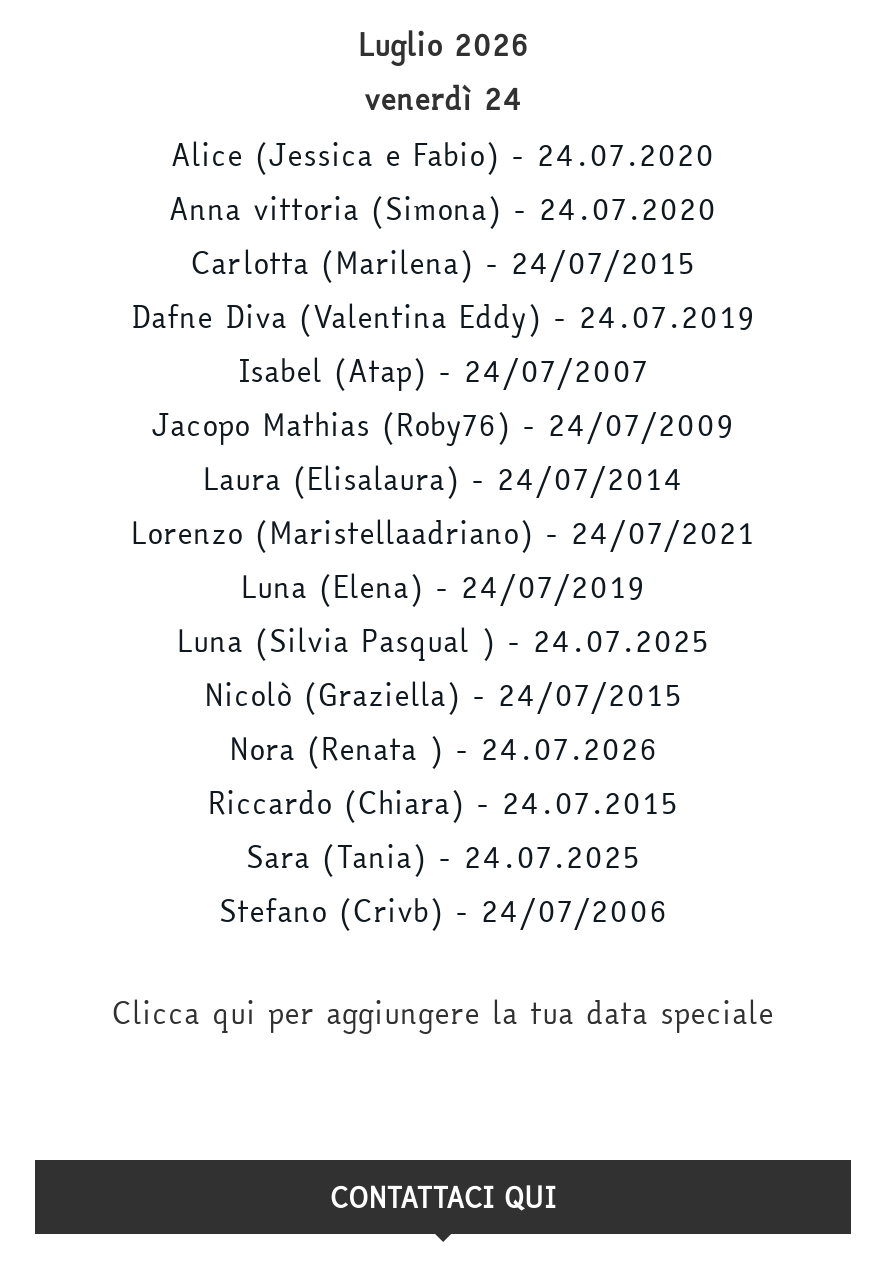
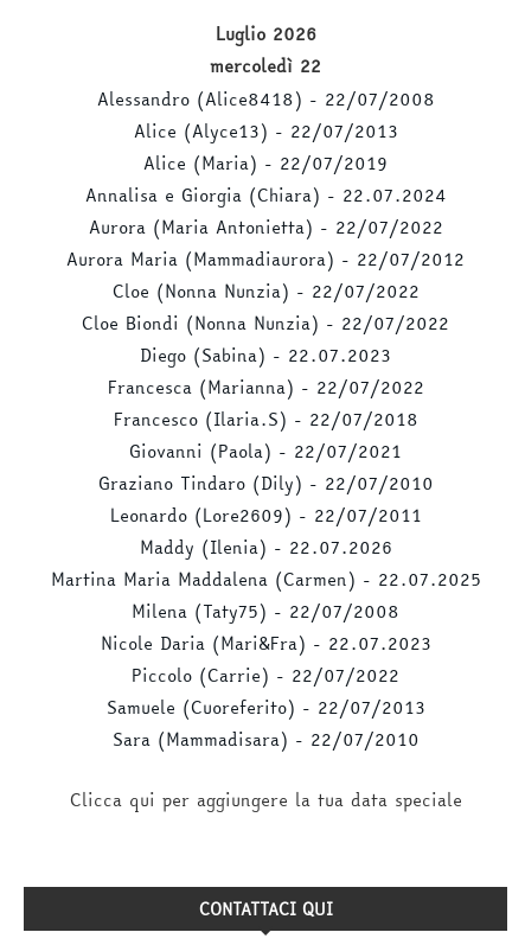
- venerdì 24
- Alice (Jessica e Fabio) - 24.07.2020
- Anna vittoria (Simona) - 24.07.2020
- Carlotta (Marilena) - 24/07/2015
- Dafne Diva (Valentina Eddy) - 24.07.2019
- Isabel (Atap) - 24/07/2007
- Jacopo Mathias (Roby76) - 24/07/2009
- Laura (Elisalaura) - 24/07/2014
- Lorenzo (Maristellaadriano) - 24/07/2021
- Luna (Elena) - 24/07/2019
- Luna (Silvia Pasqual ) - 24.07.2025
- Nicolò (Graziella) - 24/07/2015
- Nora (Renata ) - 24.07.2026
- Riccardo (Chiara) - 24.07.2015
- Sara (Tania) - 24.07.2025
- Stefano (Crivb) - 24/07/2006
+ mercoledì 22
+ Alessandro (Alice8418) - 22/07/2008
+ Alice (Alyce13) - 22/07/2013
+ Alice (Maria) - 22/07/2019
+ Annalisa e Giorgia (Chiara) - 22.07.2024
+ Aurora (Maria Antonietta) - 22/07/2022
+ Aurora Maria (Mammadiaurora) - 22/07/2012
+ Cloe (Nonna Nunzia) - 22/07/2022
+ Cloe Biondi (Nonna Nunzia) - 22/07/2022
+ Diego (Sabina) - 22.07.2023
+ Francesca (Marianna) - 22/07/2022
+ Francesco (Ilaria.S) - 22/07/2018
+ Giovanni (Paola) - 22/07/2021
+ Graziano Tindaro (Dily) - 22/07/2010
+ Leonardo (Lore2609) - 22/07/2011
+ Maddy (Ilenia) - 22.07.2026
+ Martina Maria Maddalena (Carmen) - 22.07.2025
+ Milena (Taty75) - 22/07/2008
+ Nicole Daria (Mari&Fra) - 22.07.2023
+ Piccolo (Carrie) - 22/07/2022
+ Samuele (Cuoreferito) - 22/07/2013
+ Sara (Mammadisara) - 22/07/2010
